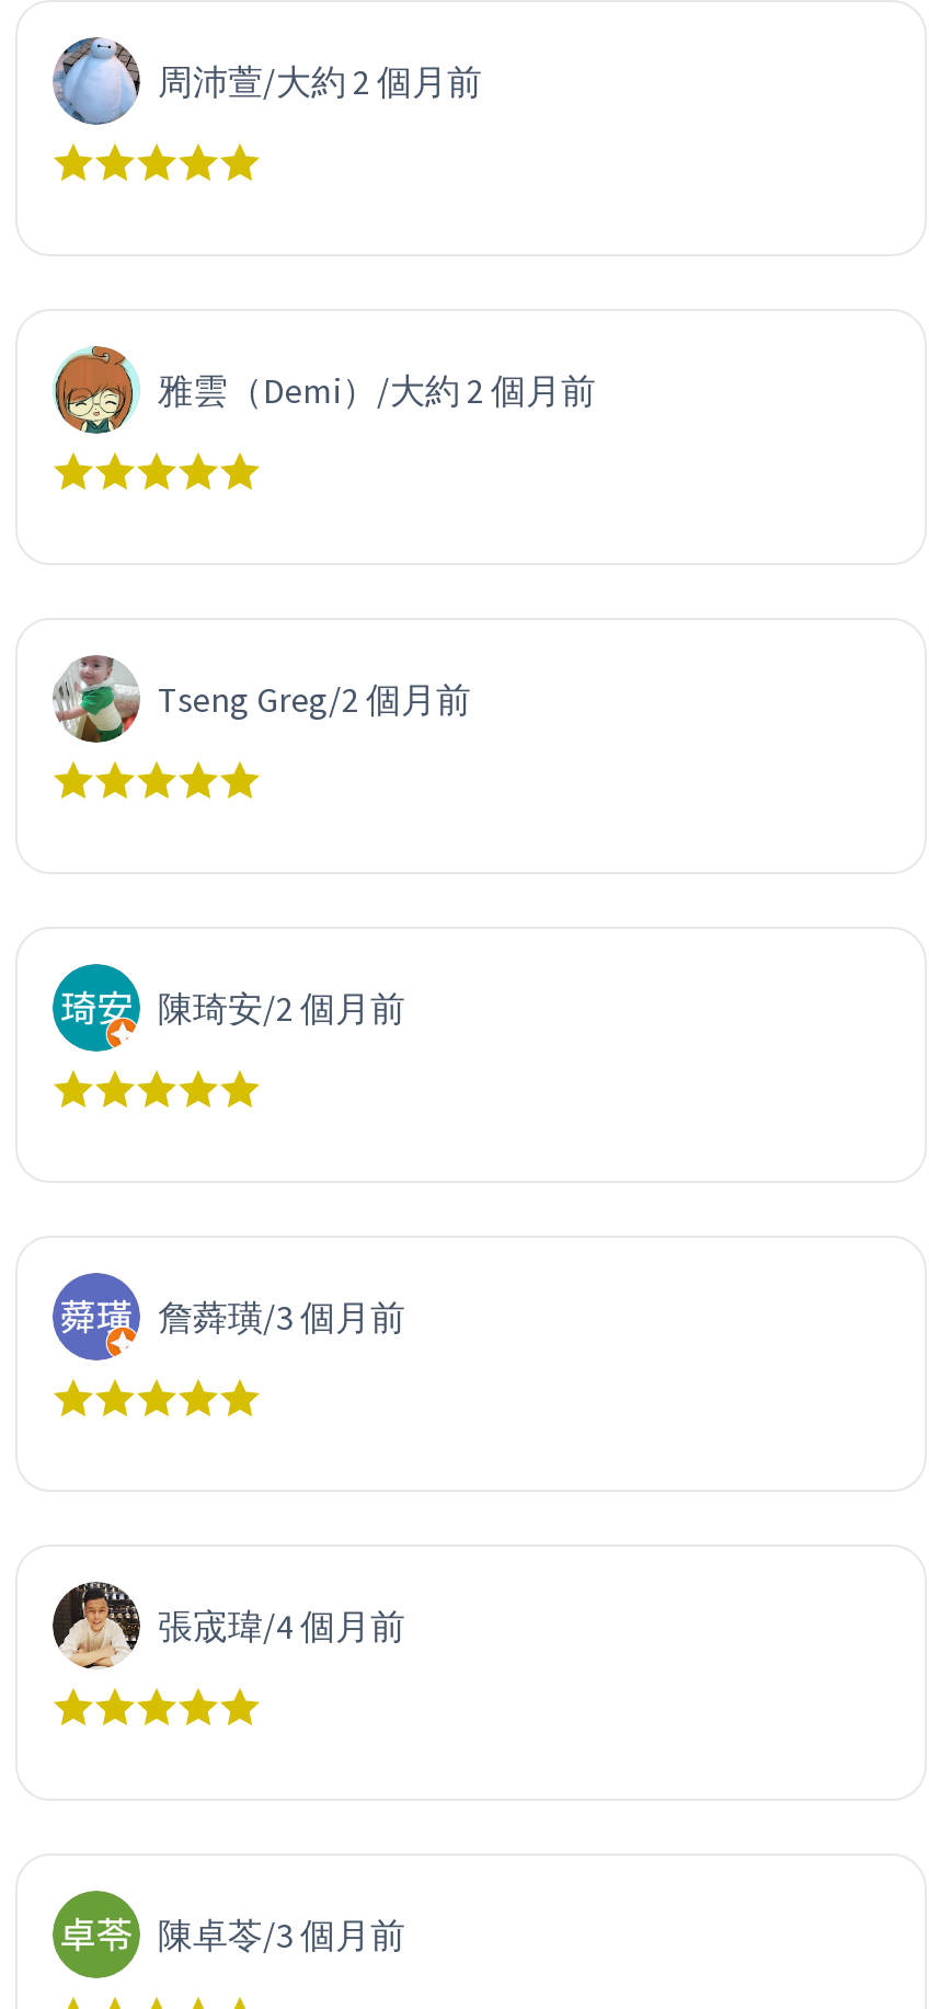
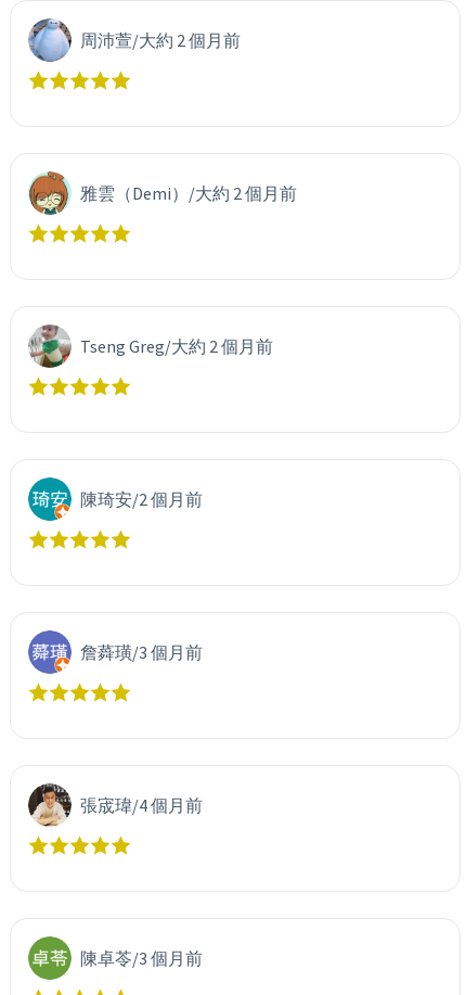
- Tseng Greg/2 個月前
+ Tseng Greg/大約 2 個月前
